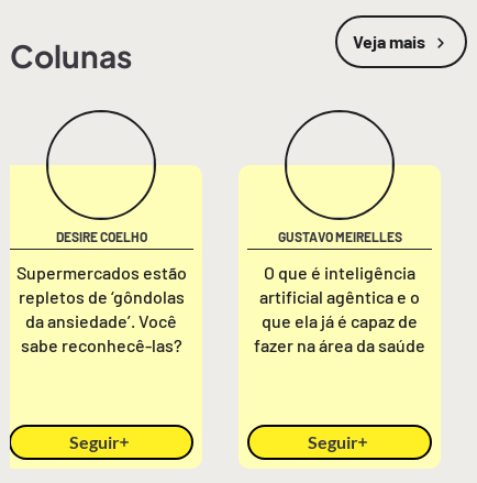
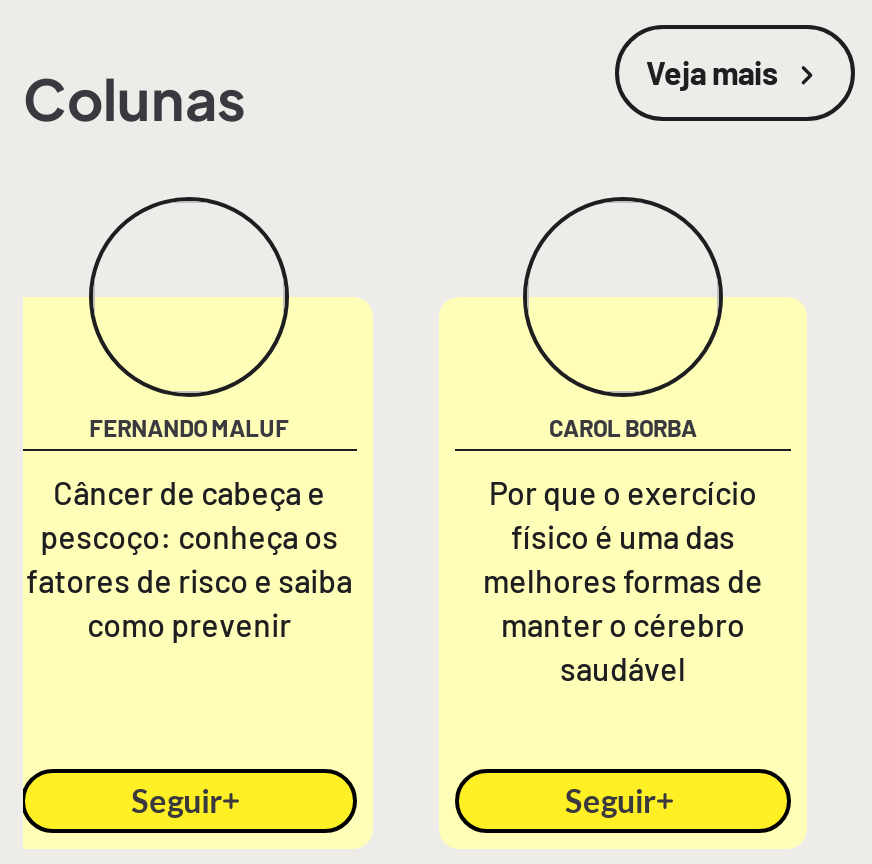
- DESIRE COELHO
+ FERNANDO MALUF

- GUSTAVO MEIRELLES
+ CAROL BORBA

- Supermercados estão
- repletos de ‘gôndolas
- da ansiedade’. Você
- sabe reconhecê-las?
+ Câncer de cabeça e
+ pescoço: conheça os
+ fatores de risco e saiba
+ como prevenir

- O que é inteligência
- artificial agêntica e o
- que ela já é capaz de
- fazer na área da saúde
+ Por que o exercício
+ físico é uma das
+ melhores formas de
+ manter o cérebro
+ saudável
